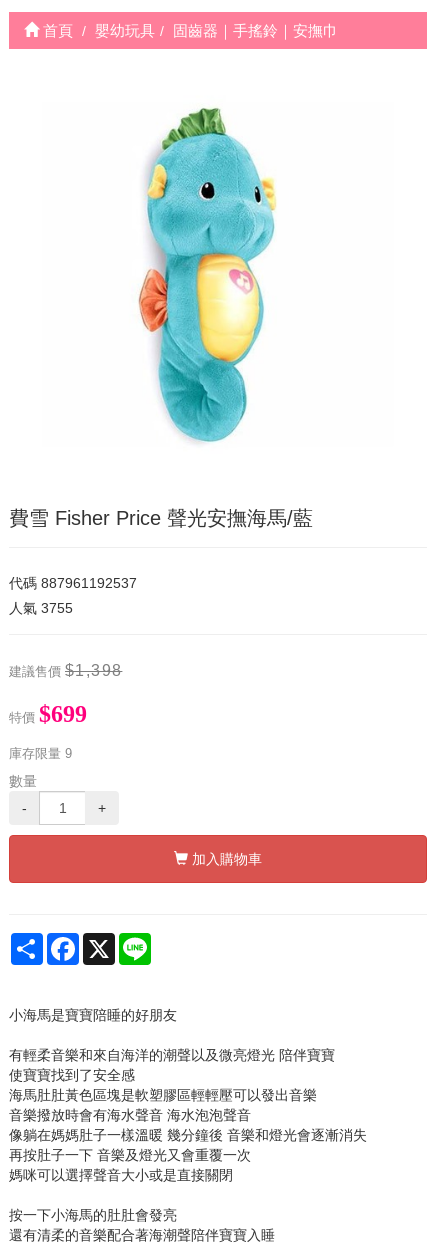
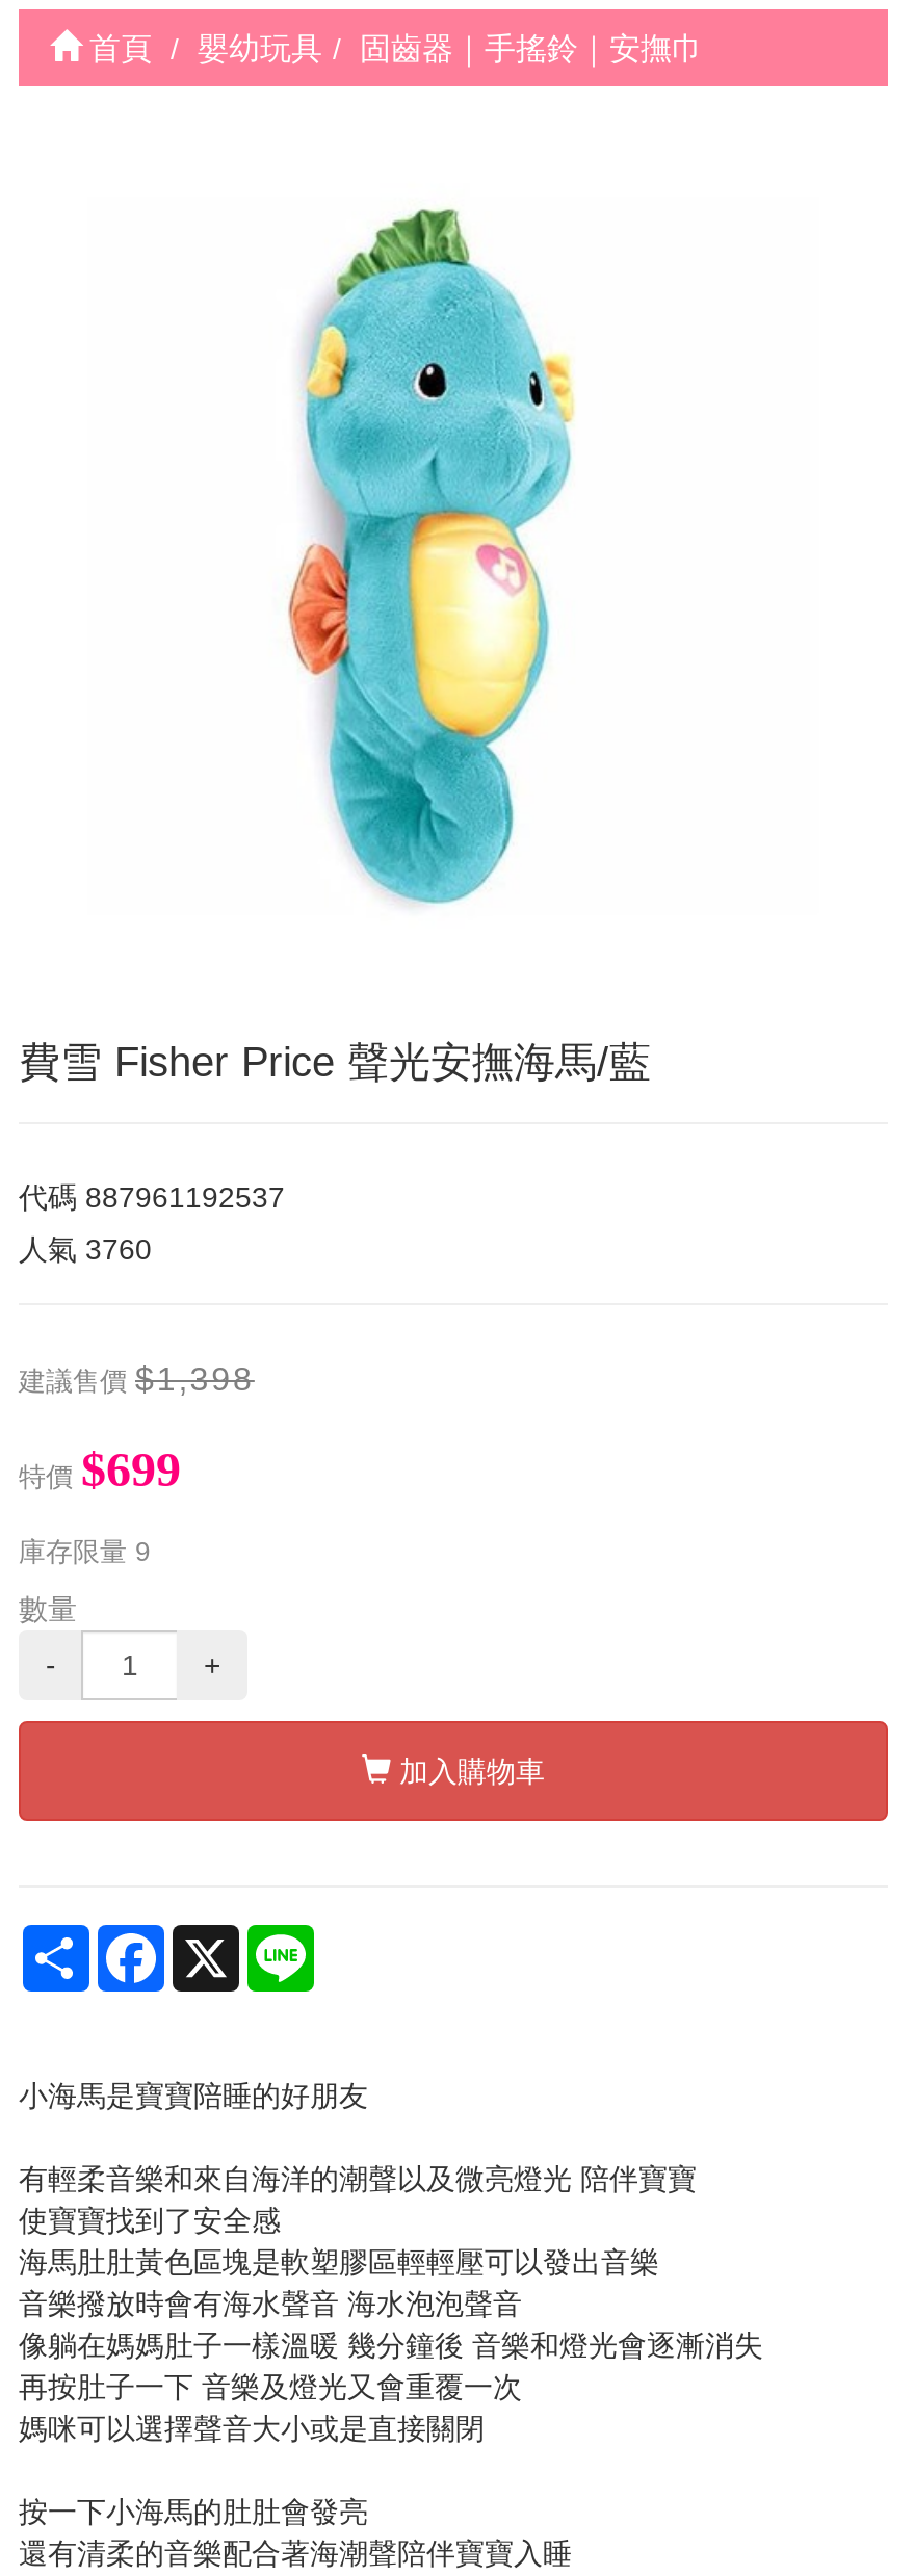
- 人氣3755
+ 人氣3760
